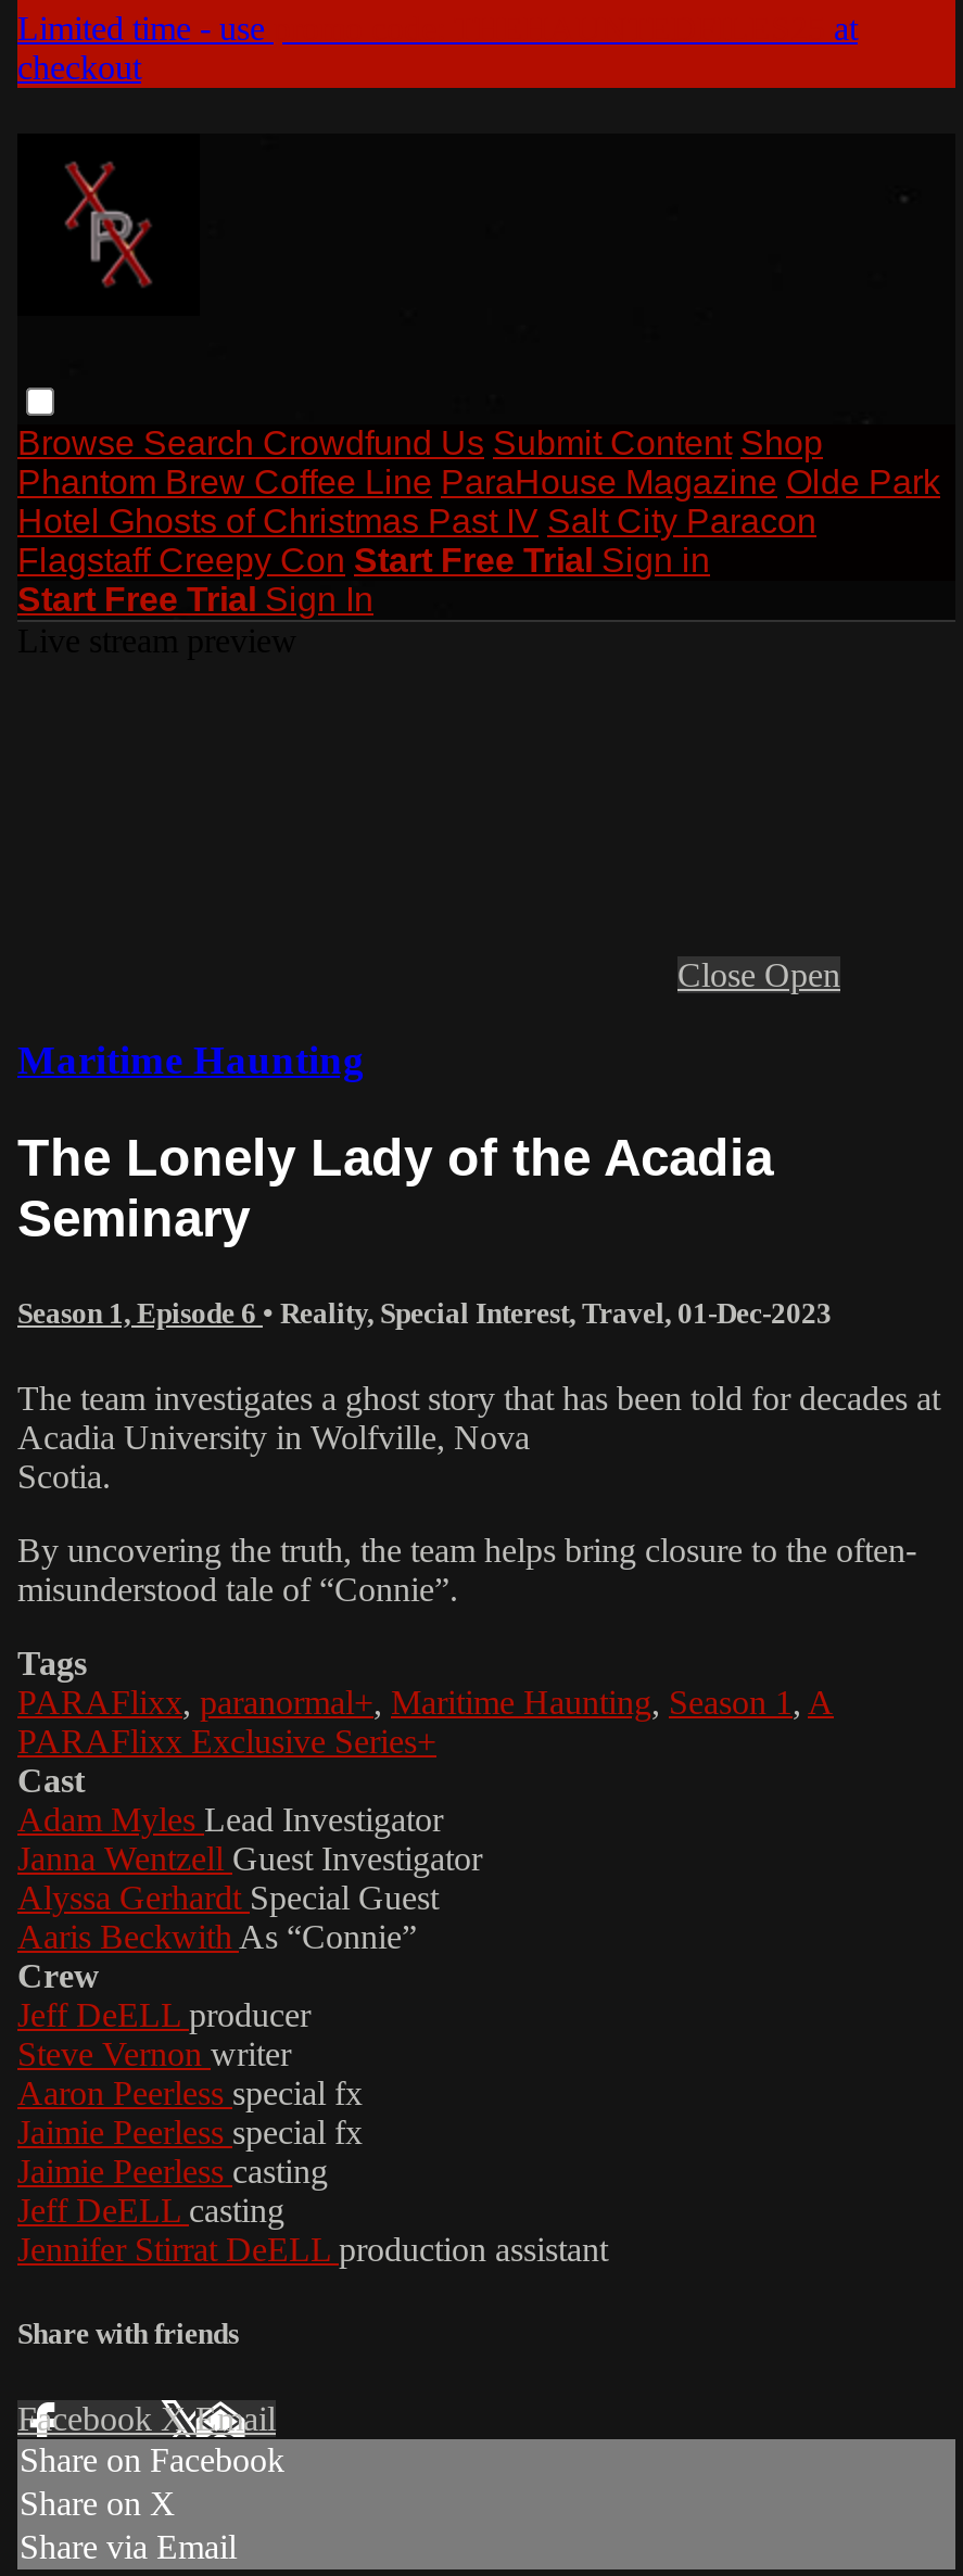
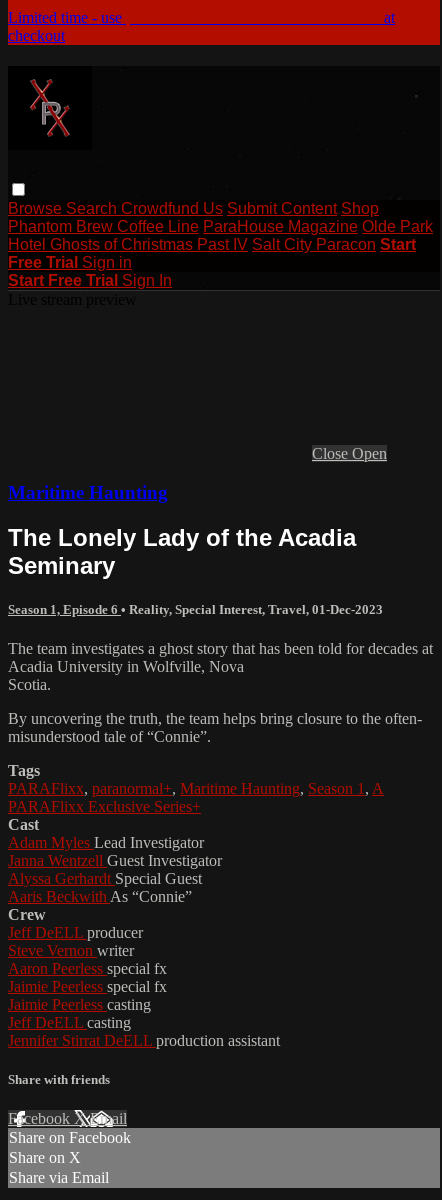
- Hotel Ghosts of Christmas Past IV Salt City Paracon
- Flagstaff Creepy Con Start Free Trial Sign in
+ Hotel Ghosts of Christmas Past IV Salt City Paracon Start
+ Free Trial Sign in
